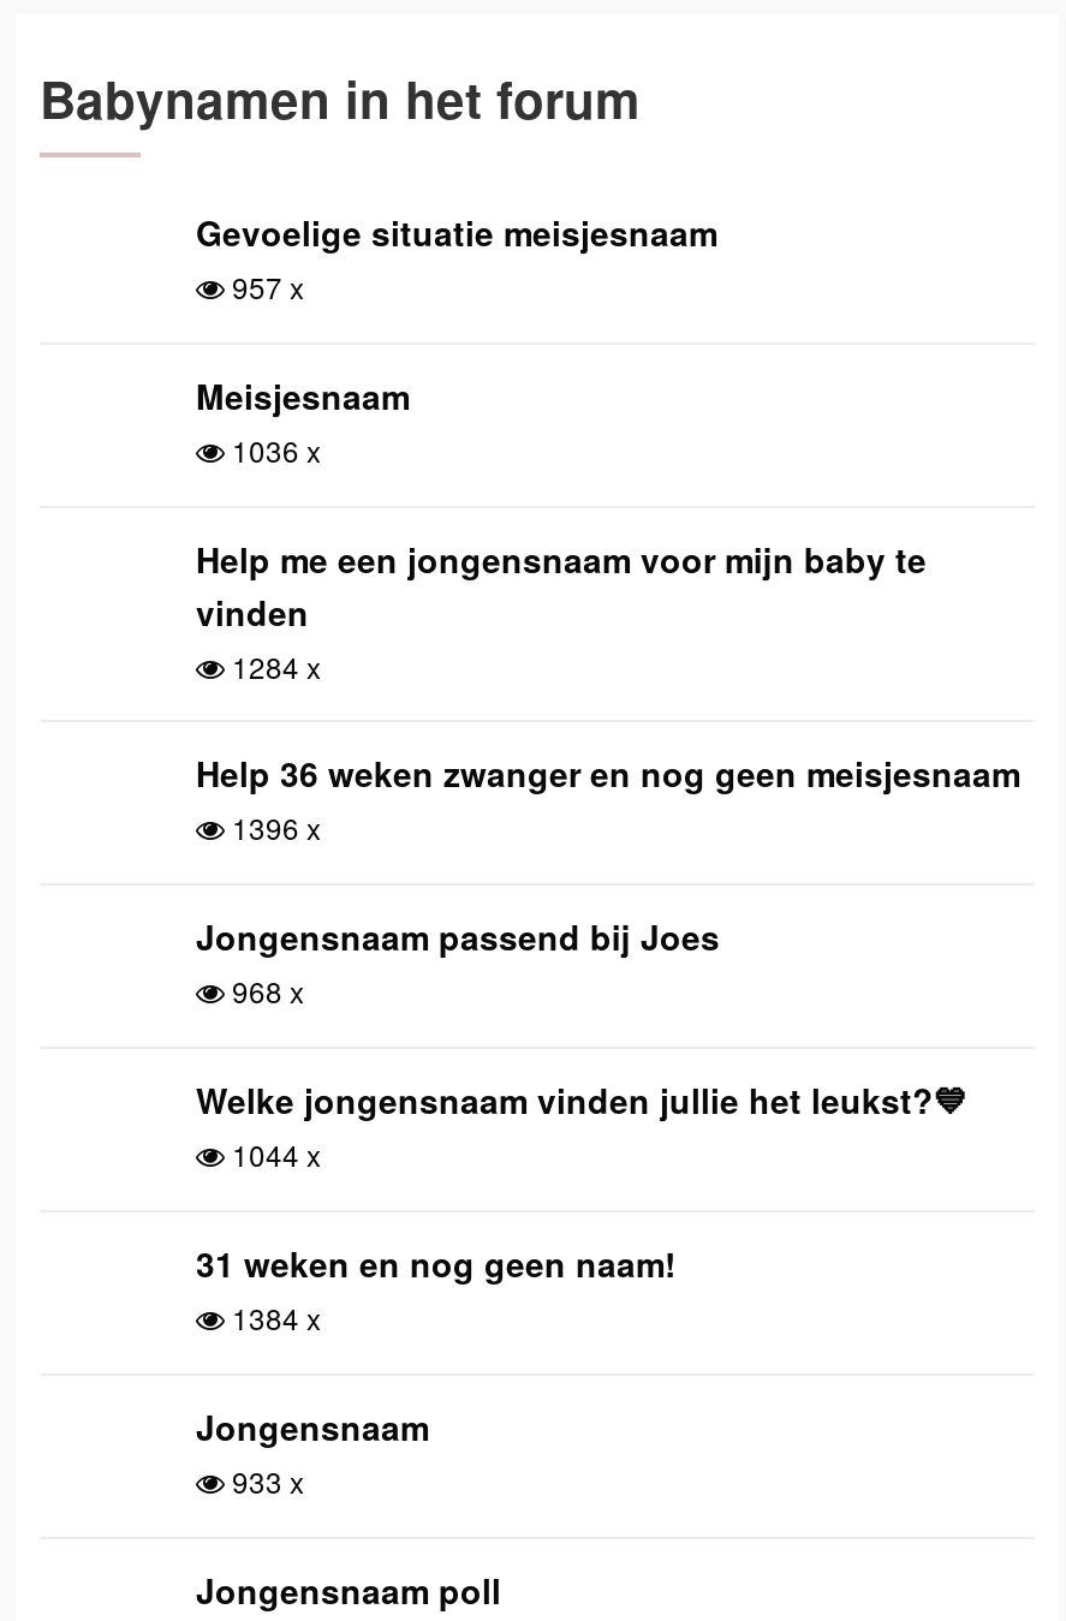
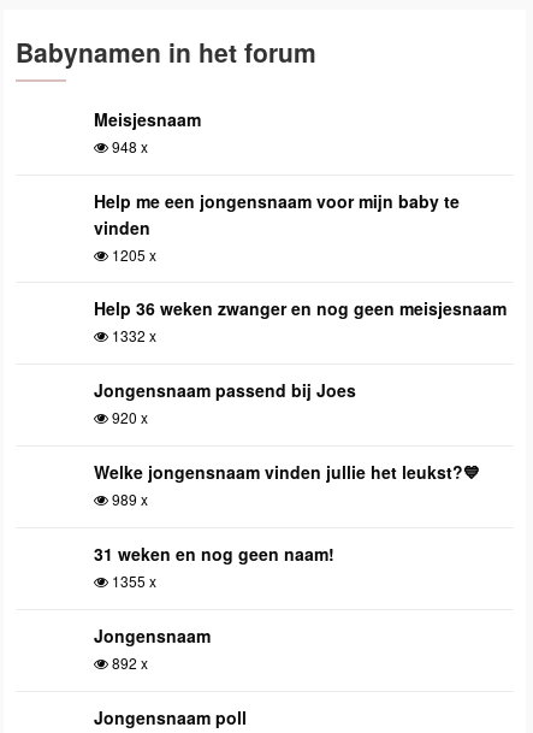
- Gevoelige situatie meisjesnaam
- 957 x

- 1036 x
+ 948 x

- 1284 x
+ 1205 x

- 1396 x
+ 1332 x

- 968 x
+ 920 x

- 1044 x
+ 989 x

- 1384 x
+ 1355 x

- 933 x
+ 892 x
